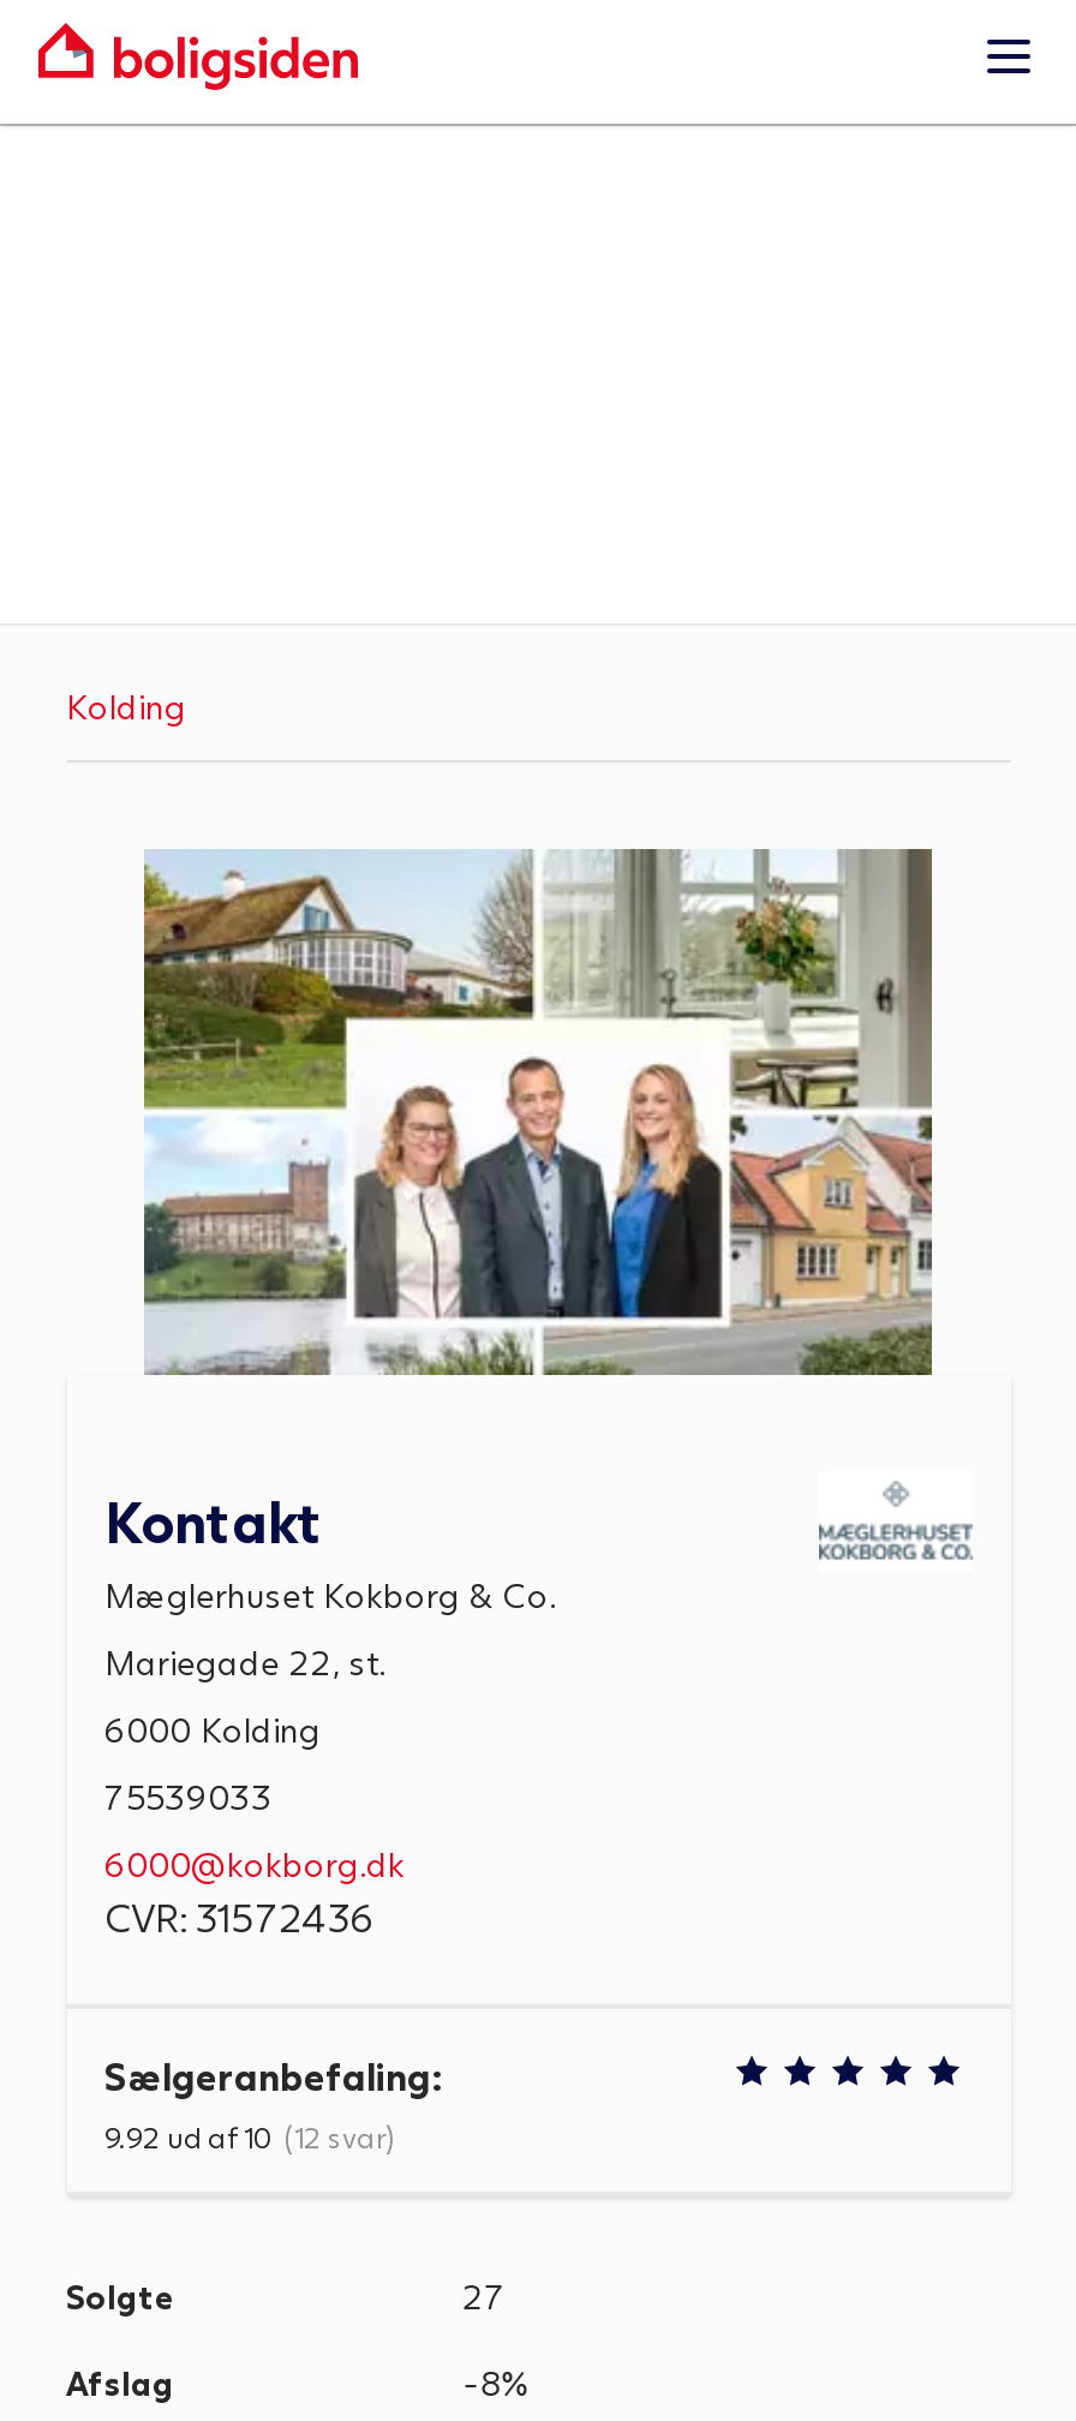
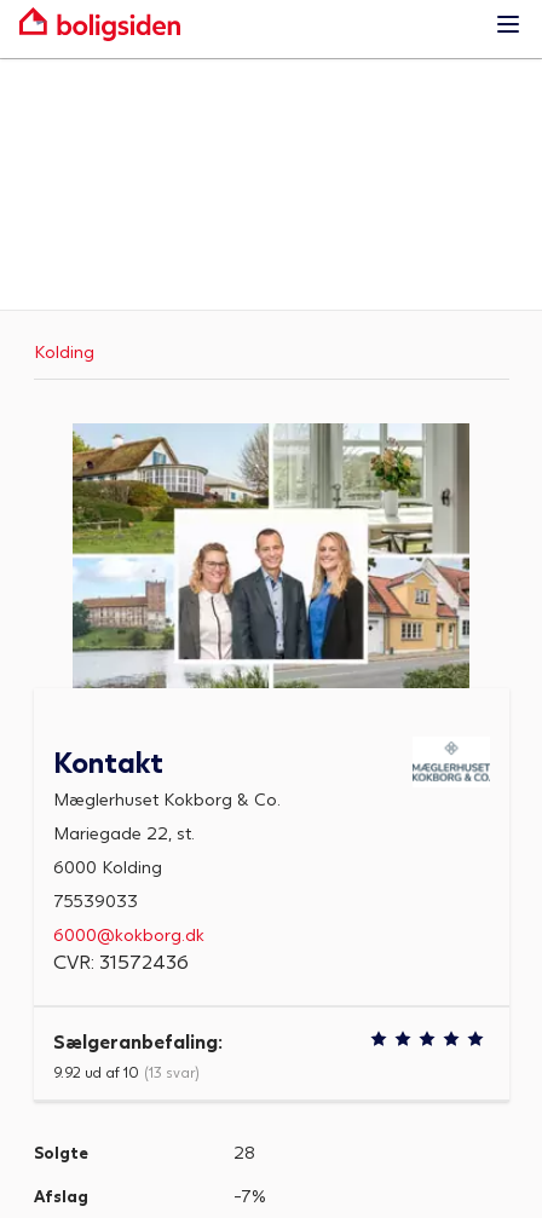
- 9.92 ud af 10 (12 svar)
+ 9.92 ud af 10 (13 svar)

- 27
+ 28

- -8%
+ -7%
